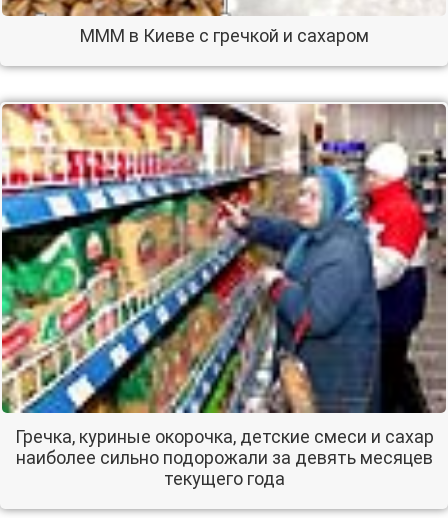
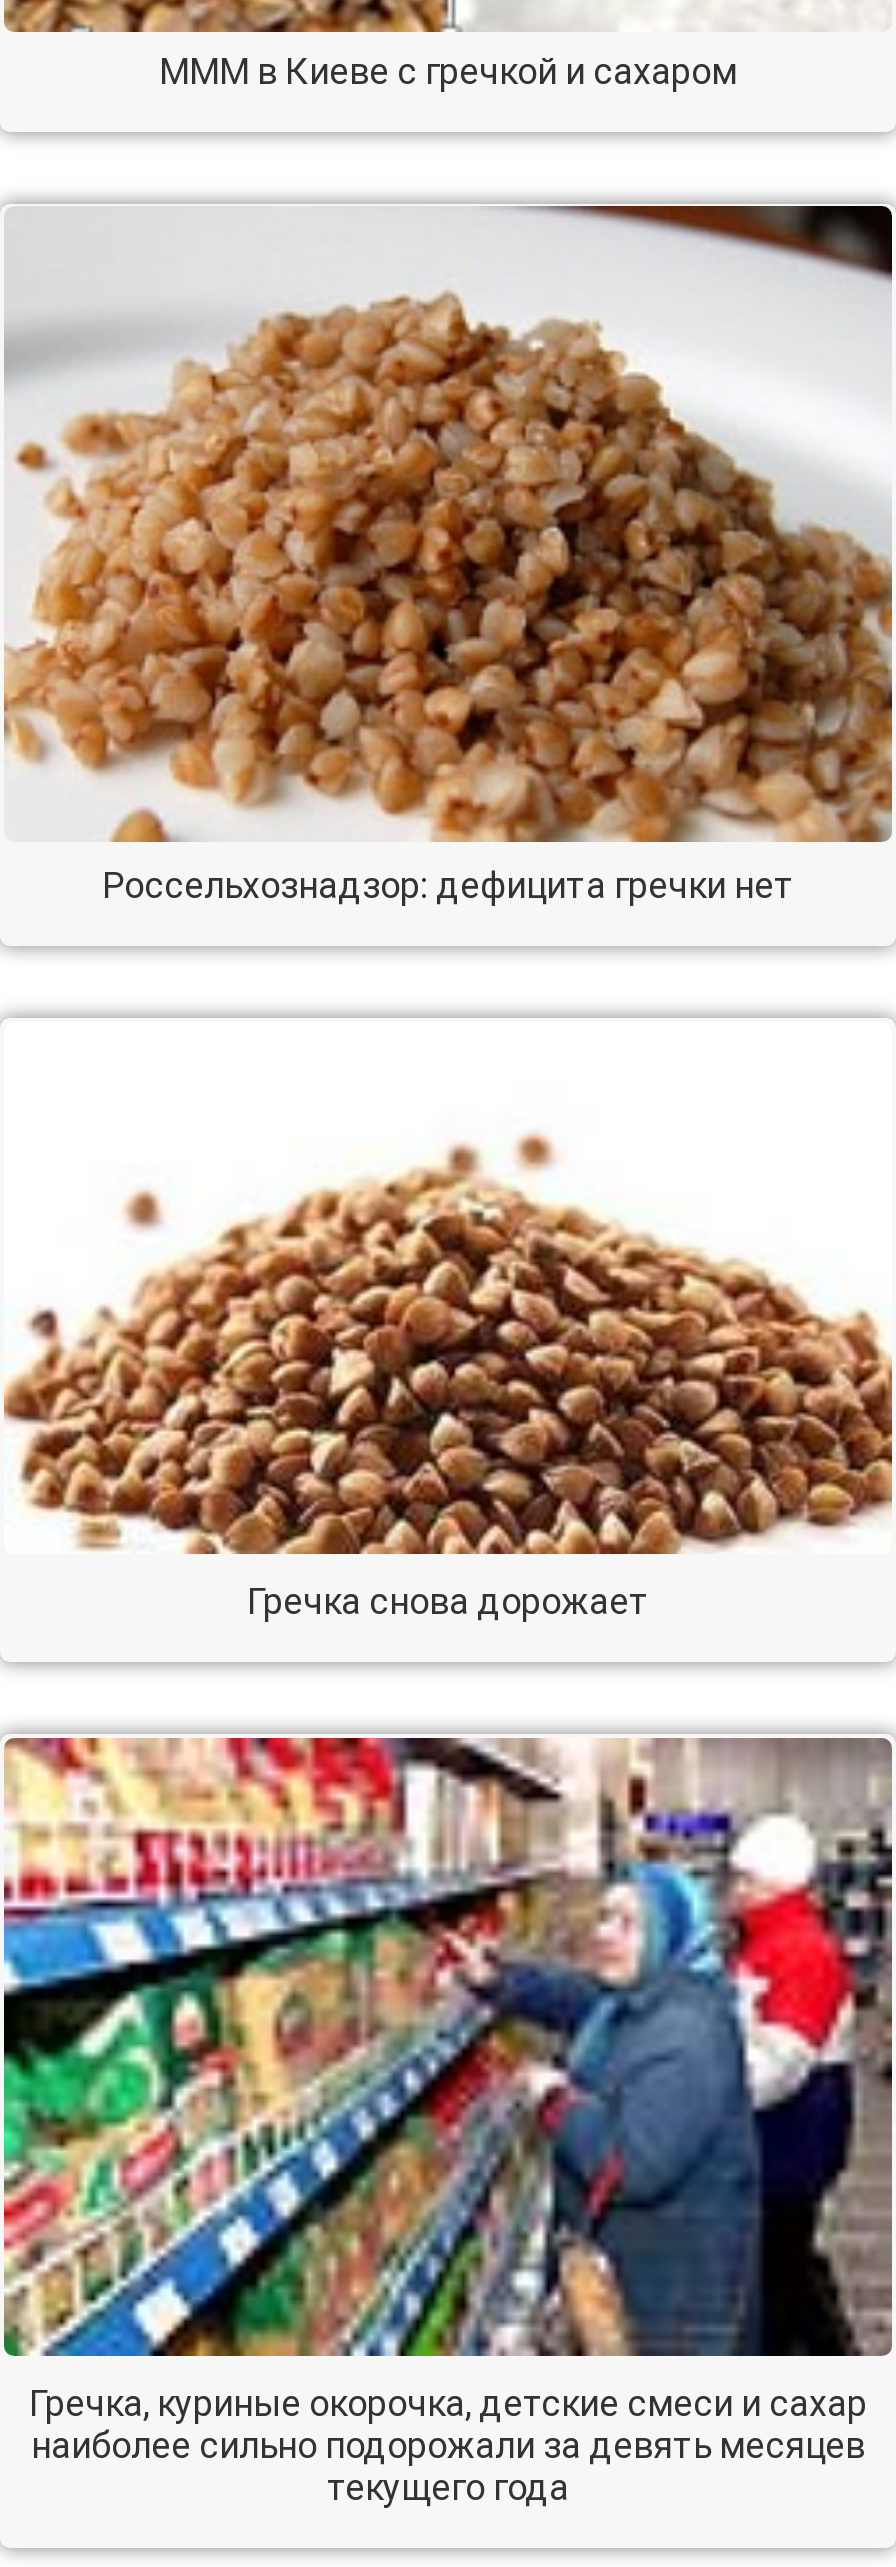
+ [image]
+ Россельхознадзор: дефицита гречки нет

+ [image]
+ Гречка снова дорожает
